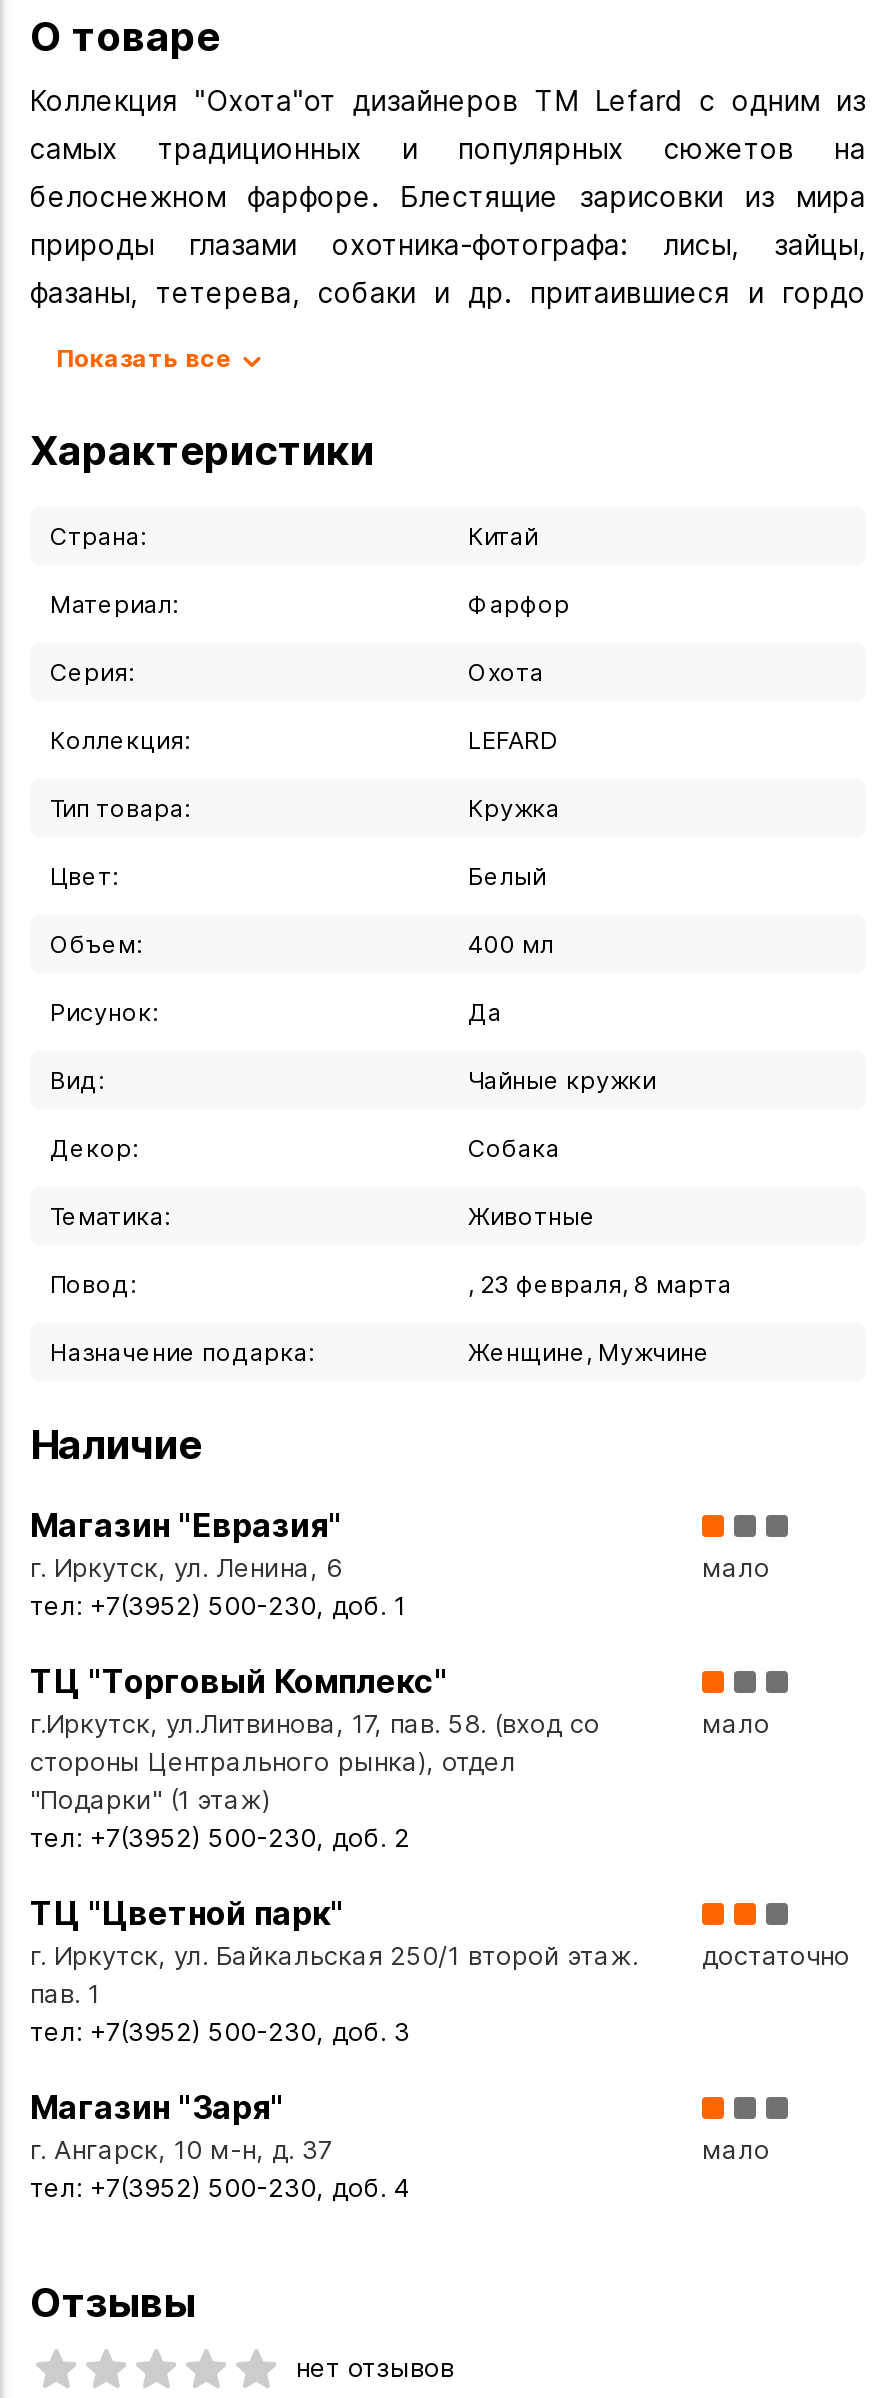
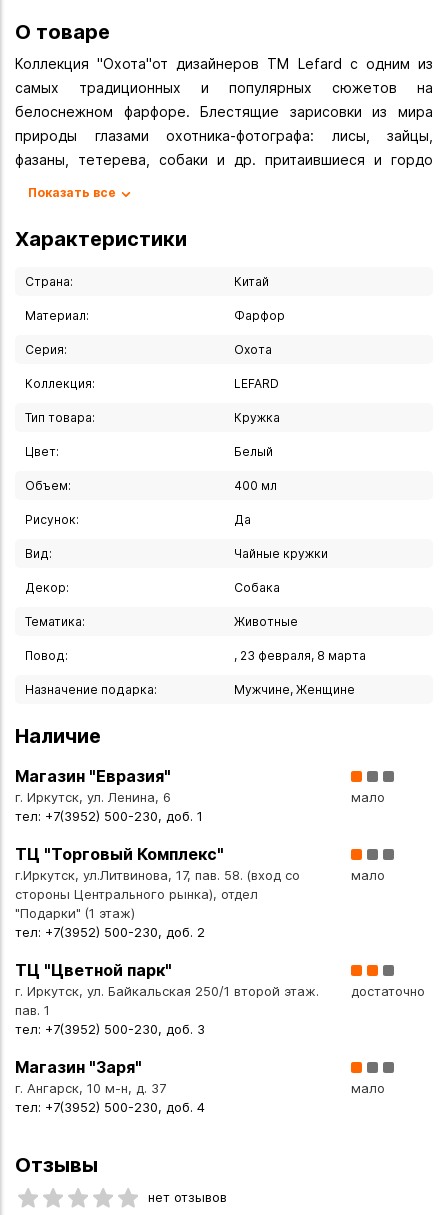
- Женщине, Мужчине
+ Мужчине, Женщине
